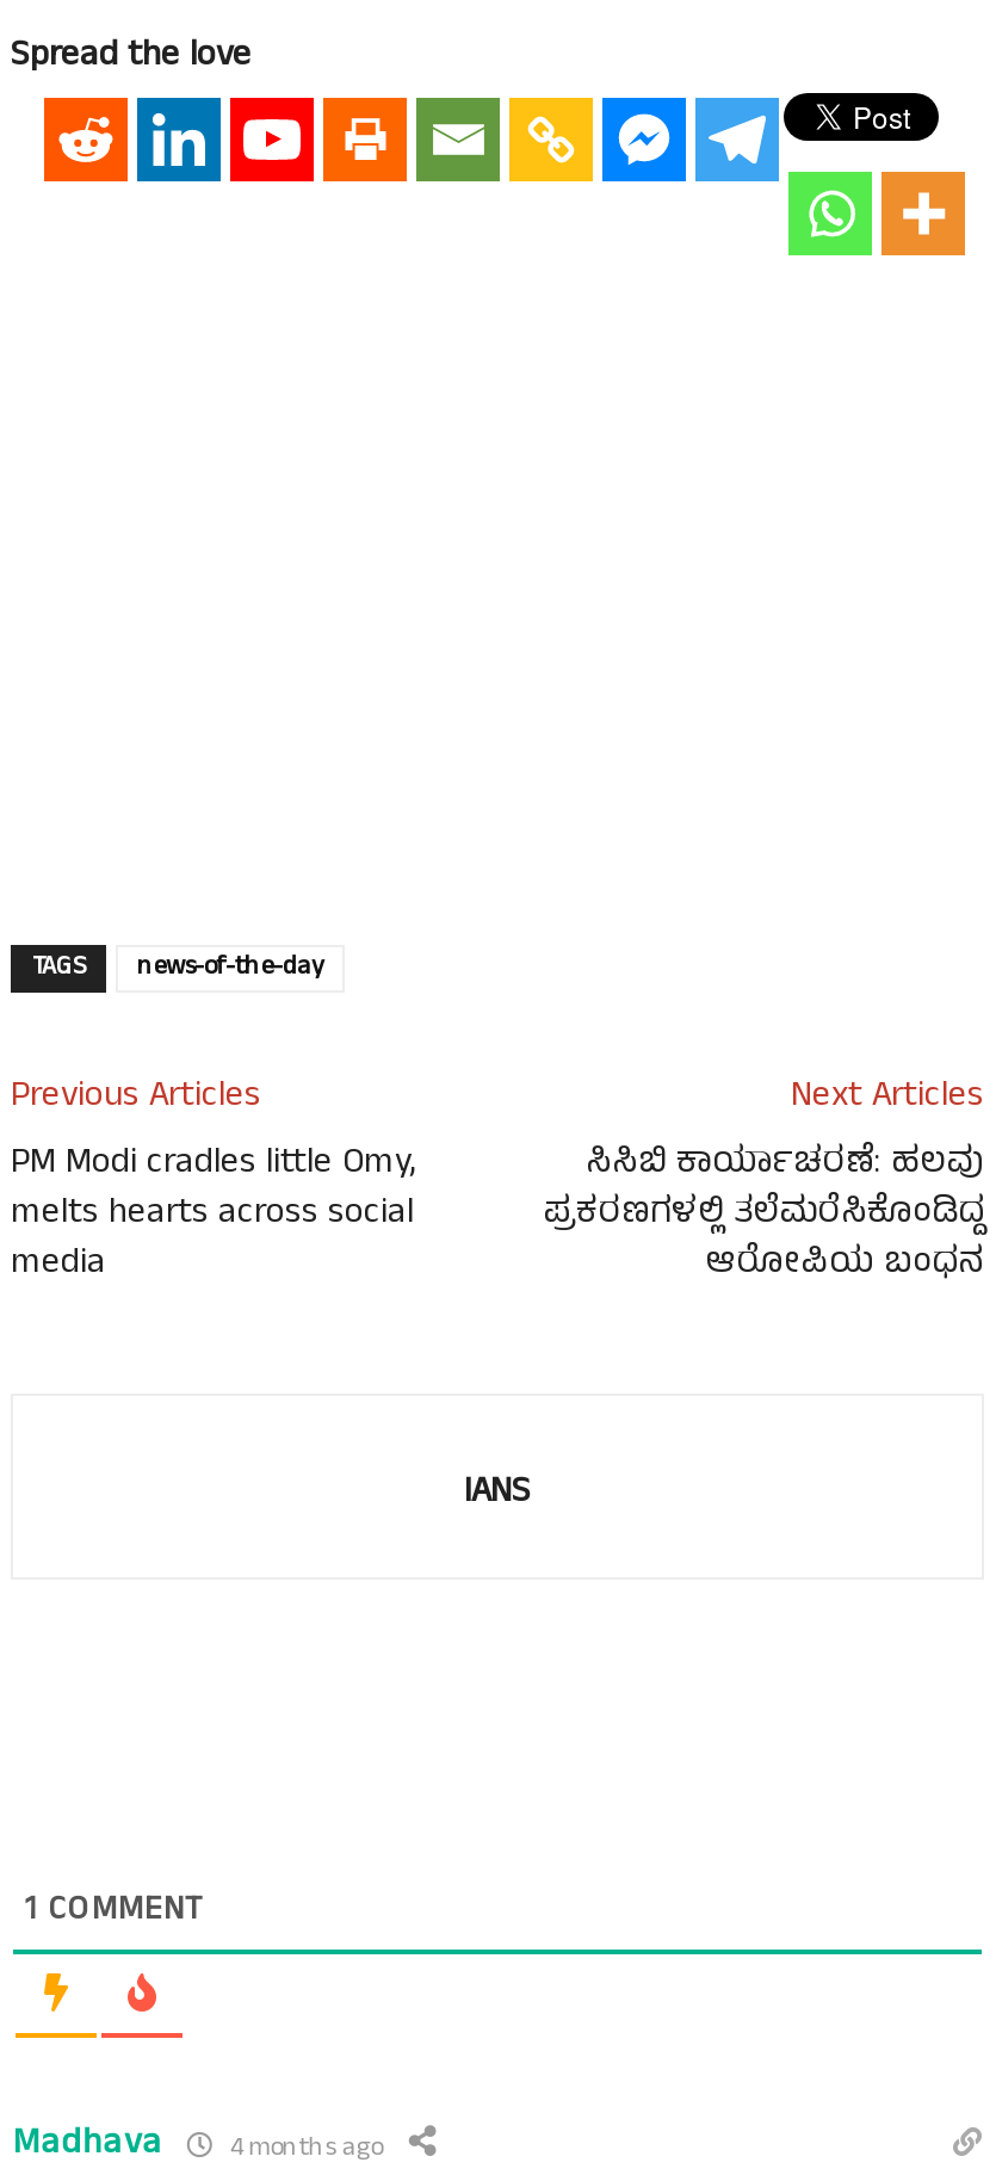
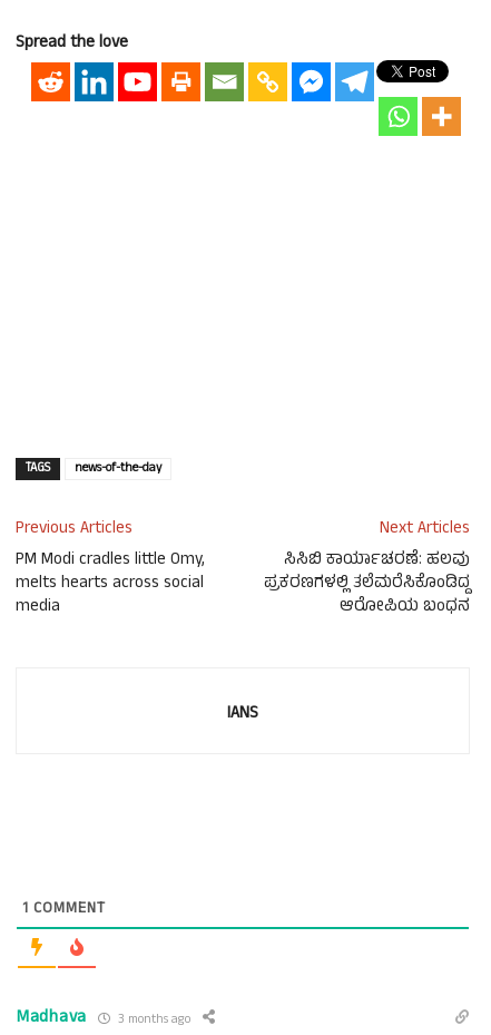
- Madhava 4 months ago
+ Madhava 3 months ago
